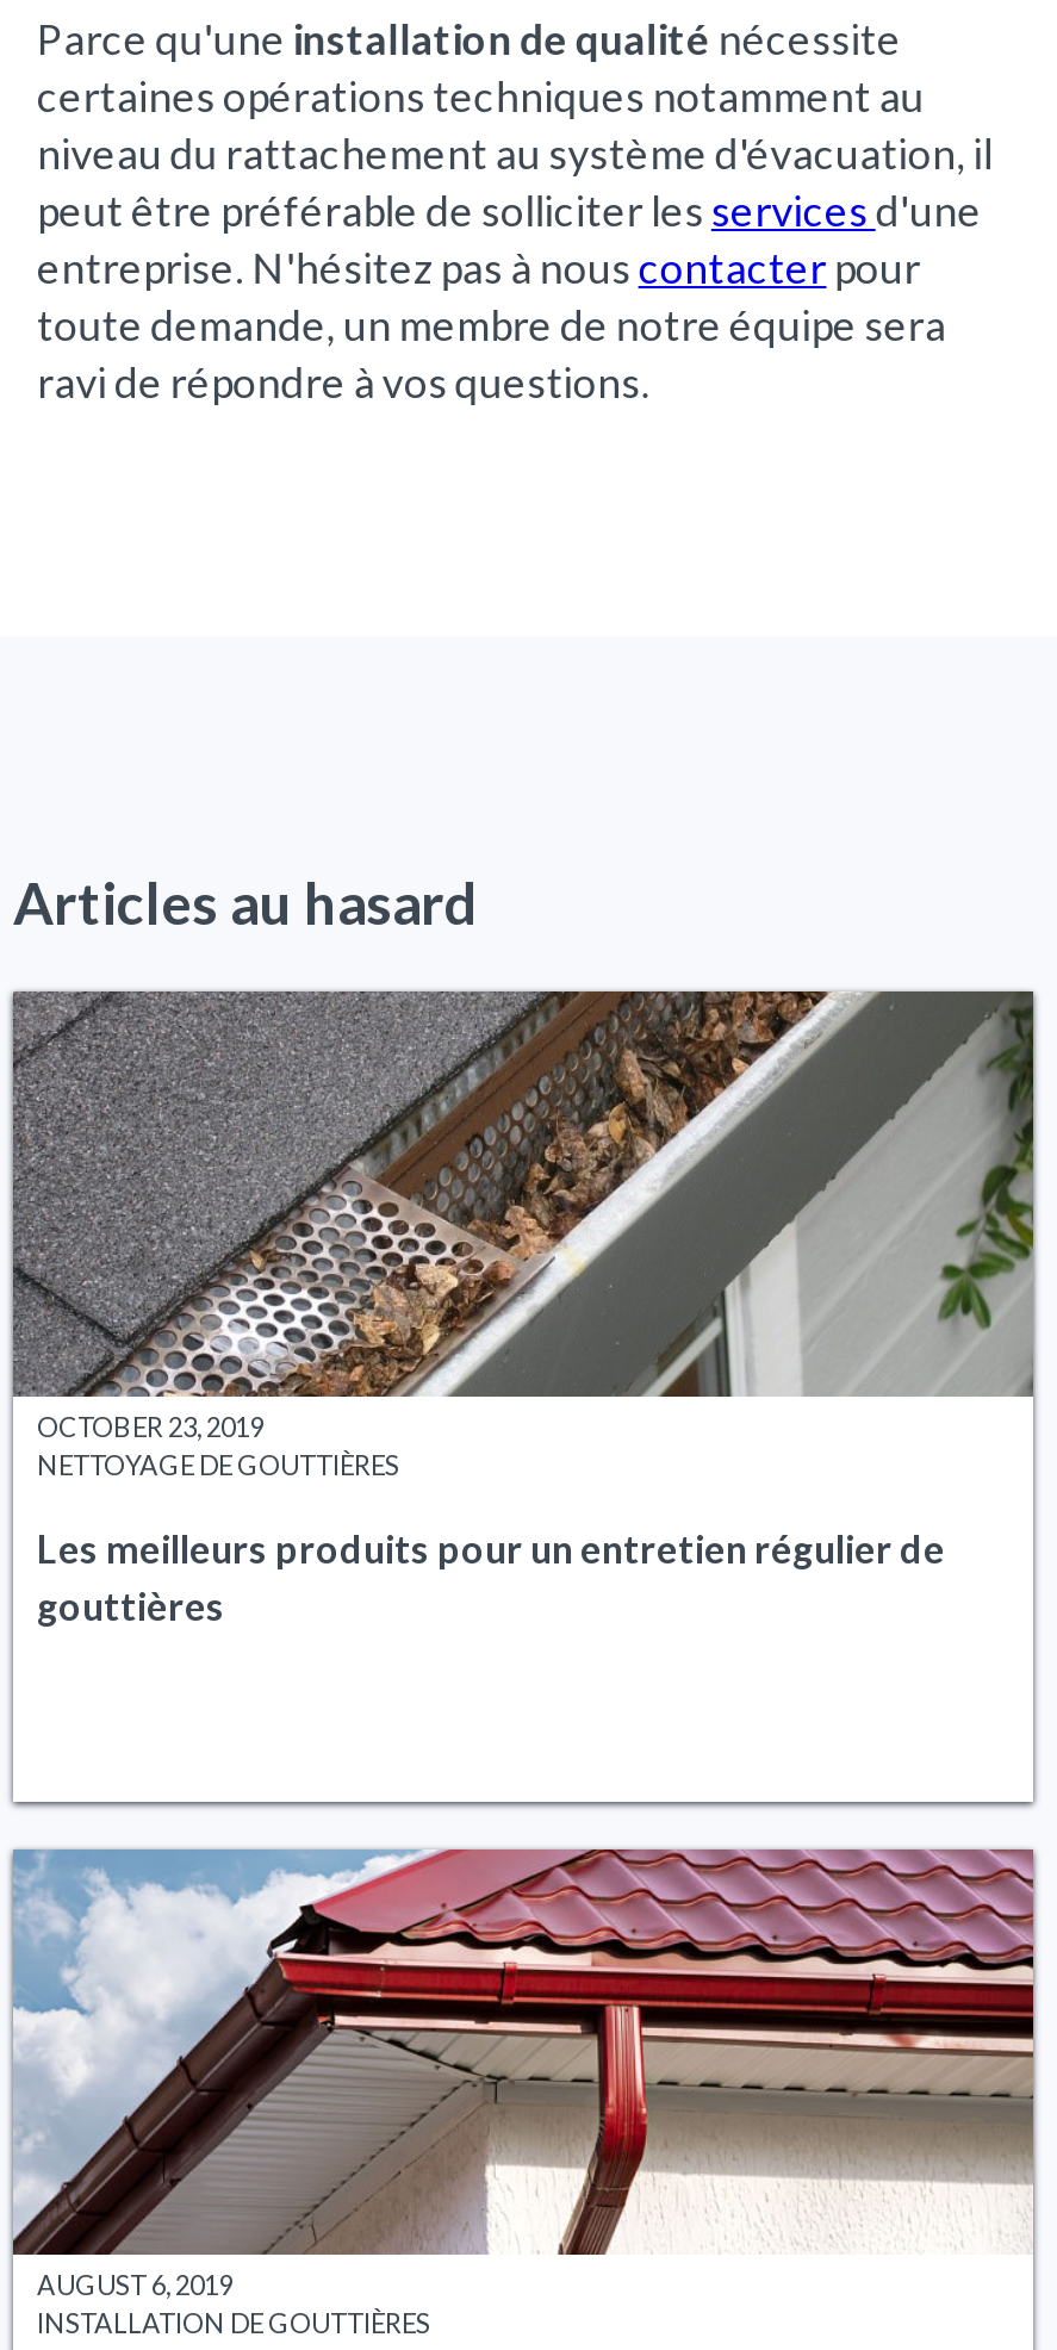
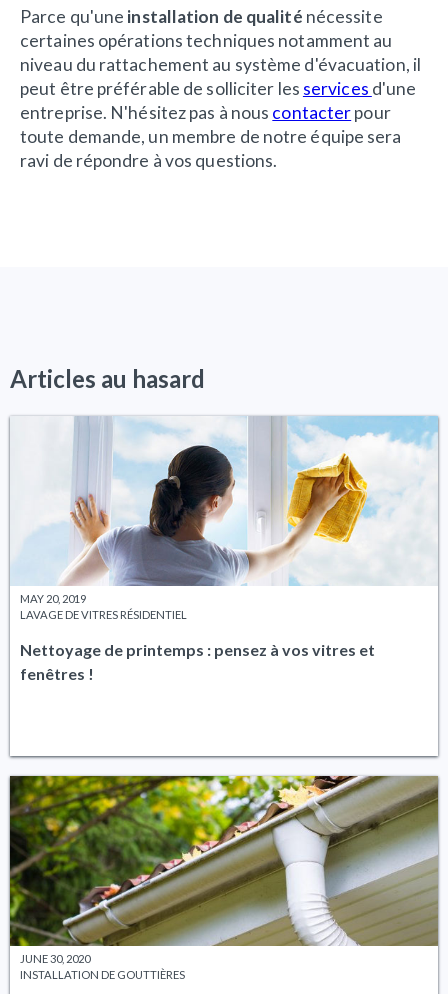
- [image]
- OCTOBER 23, 2019
- NETTOYAGE DE GOUTTIÈRES
+ [image]
+ MAY 20, 2019
+ LAVAGE DE VITRES RÉSIDENTIEL

- Les meilleurs produits pour un entretien régulier de
- gouttières
+ Nettoyage de printemps : pensez à vos vitres et
+ fenêtres !

- [image]
- AUGUST 6, 2019
+ [image]
+ JUNE 30, 2020
